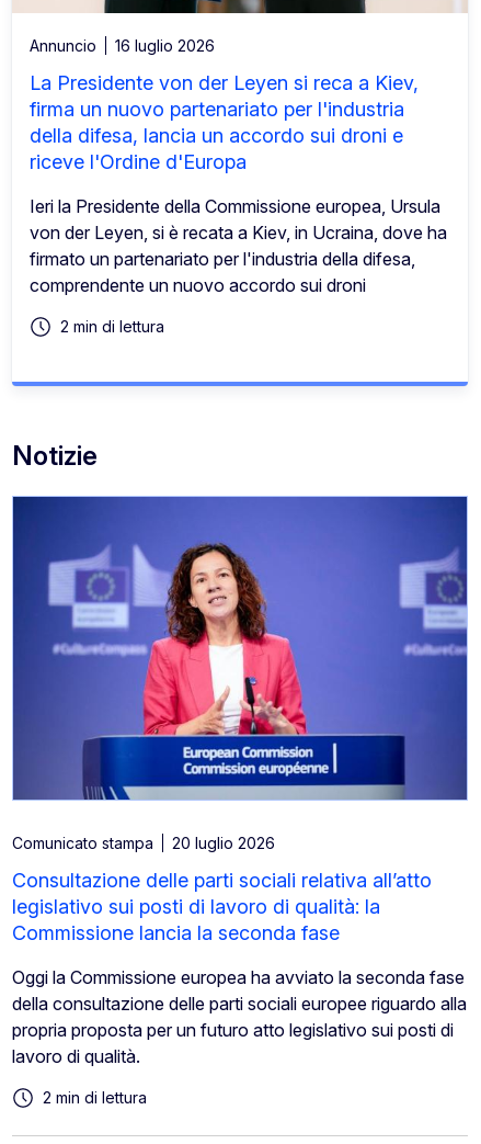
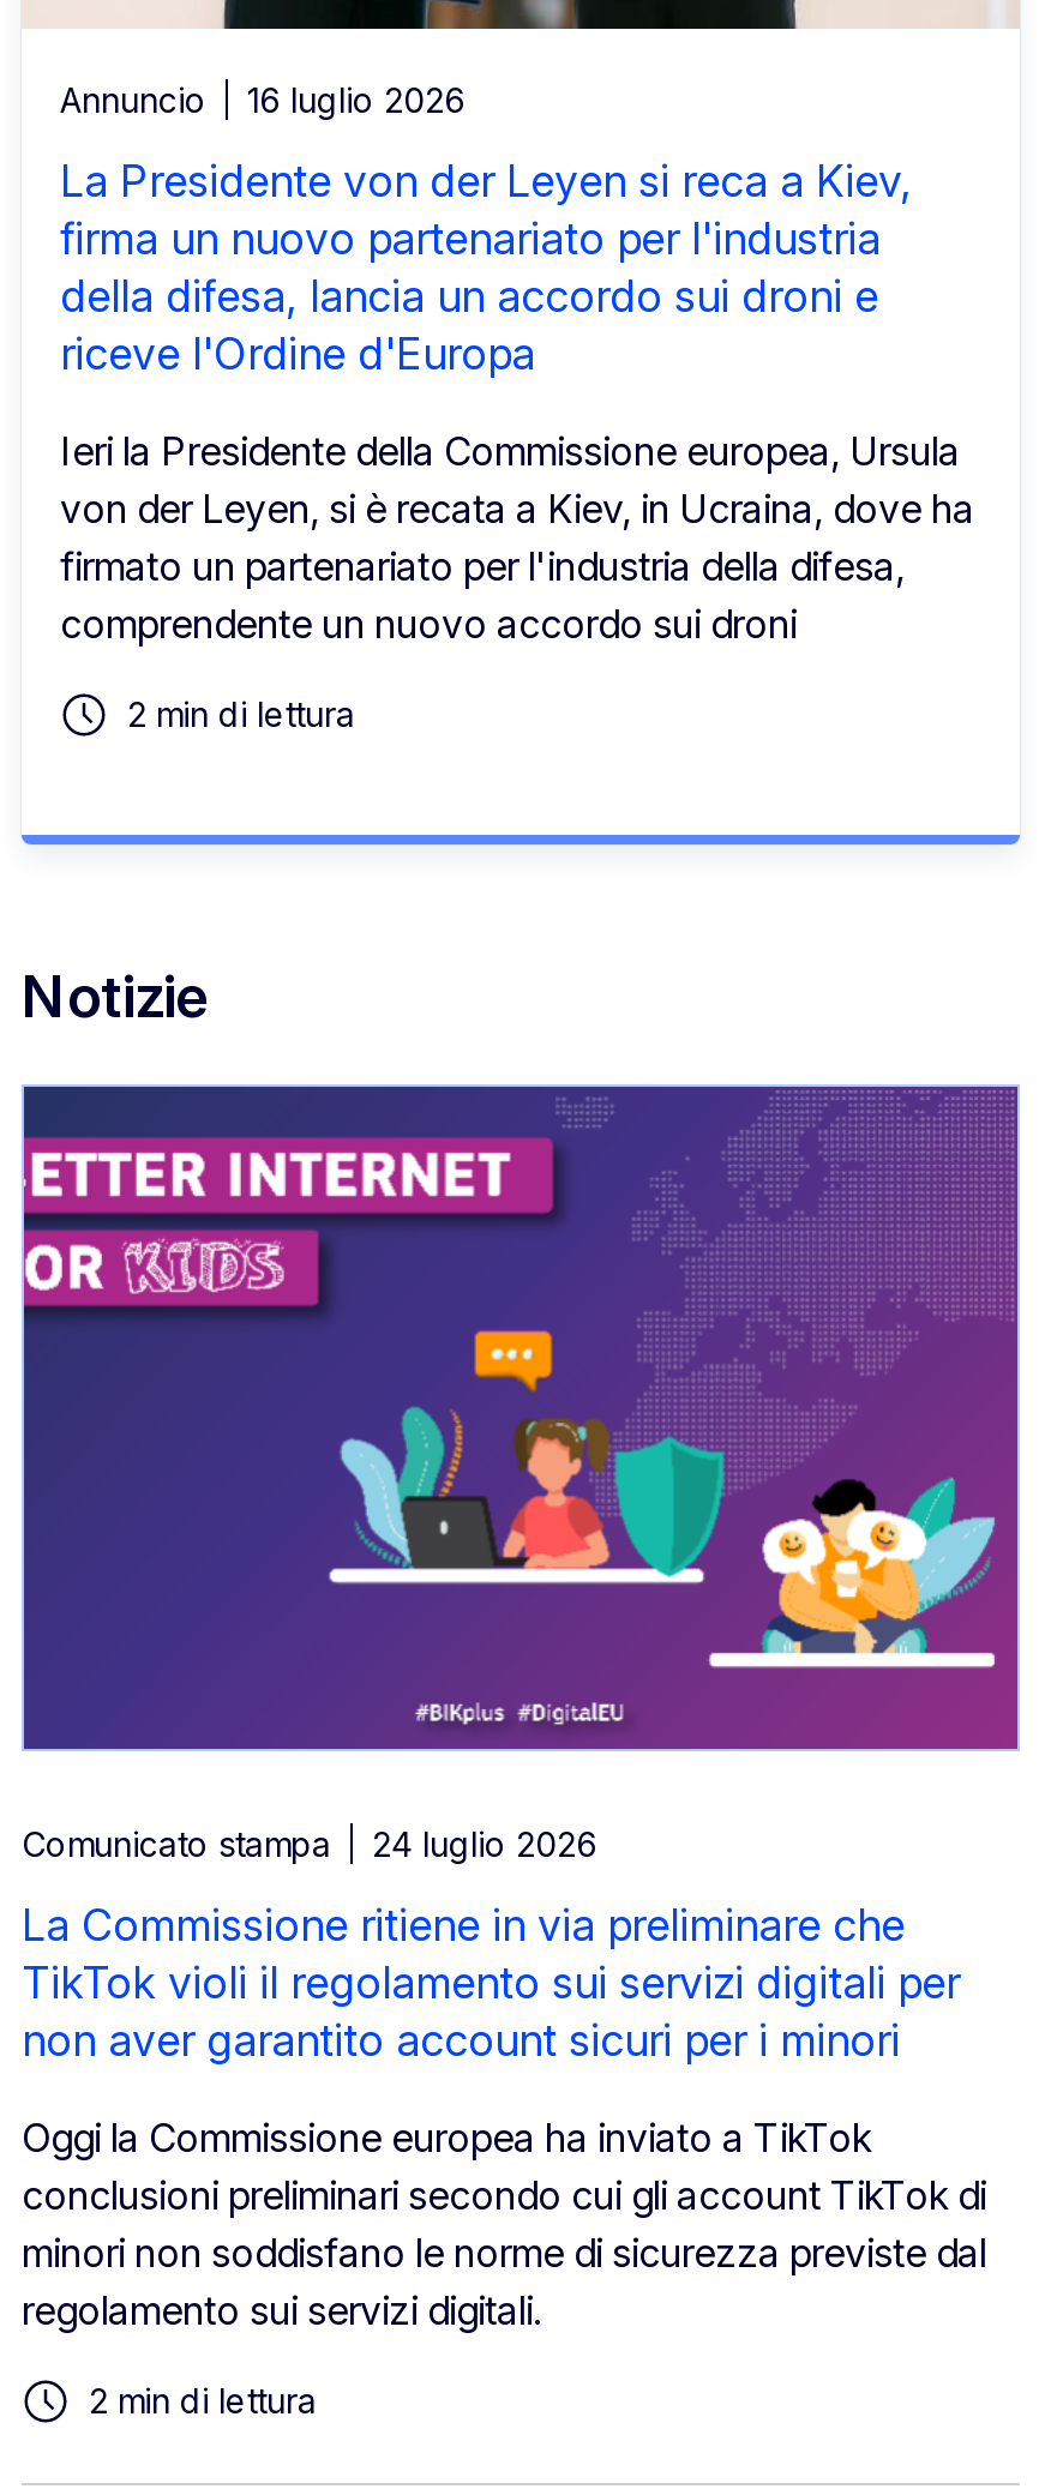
- [image]
- Comunicato stampa 20 luglio 2026
+ [image]
+ Comunicato stampa 24 luglio 2026

- Consultazione delle parti sociali relativa all’atto
- legislativo sui posti di lavoro di qualità: la
- Commissione lancia la seconda fase
+ La Commissione ritiene in via preliminare che
+ TikTok violi il regolamento sui servizi digitali per
+ non aver garantito account sicuri per i minori

- Oggi la Commissione europea ha avviato la seconda fase
- della consultazione delle parti sociali europee riguardo alla
- propria proposta per un futuro atto legislativo sui posti di
- lavoro di qualità.
+ Oggi la Commissione europea ha inviato a TikTok
+ conclusioni preliminari secondo cui gli account TikTok di
+ minori non soddisfano le norme di sicurezza previste dal
+ regolamento sui servizi digitali.
